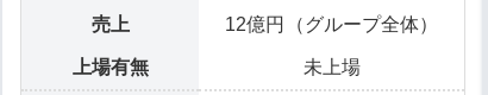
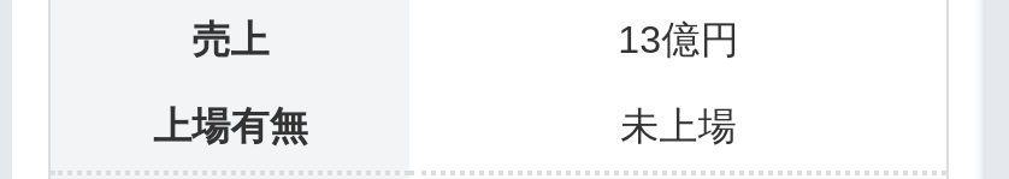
- 12億円（グループ全体）
+ 13億円
